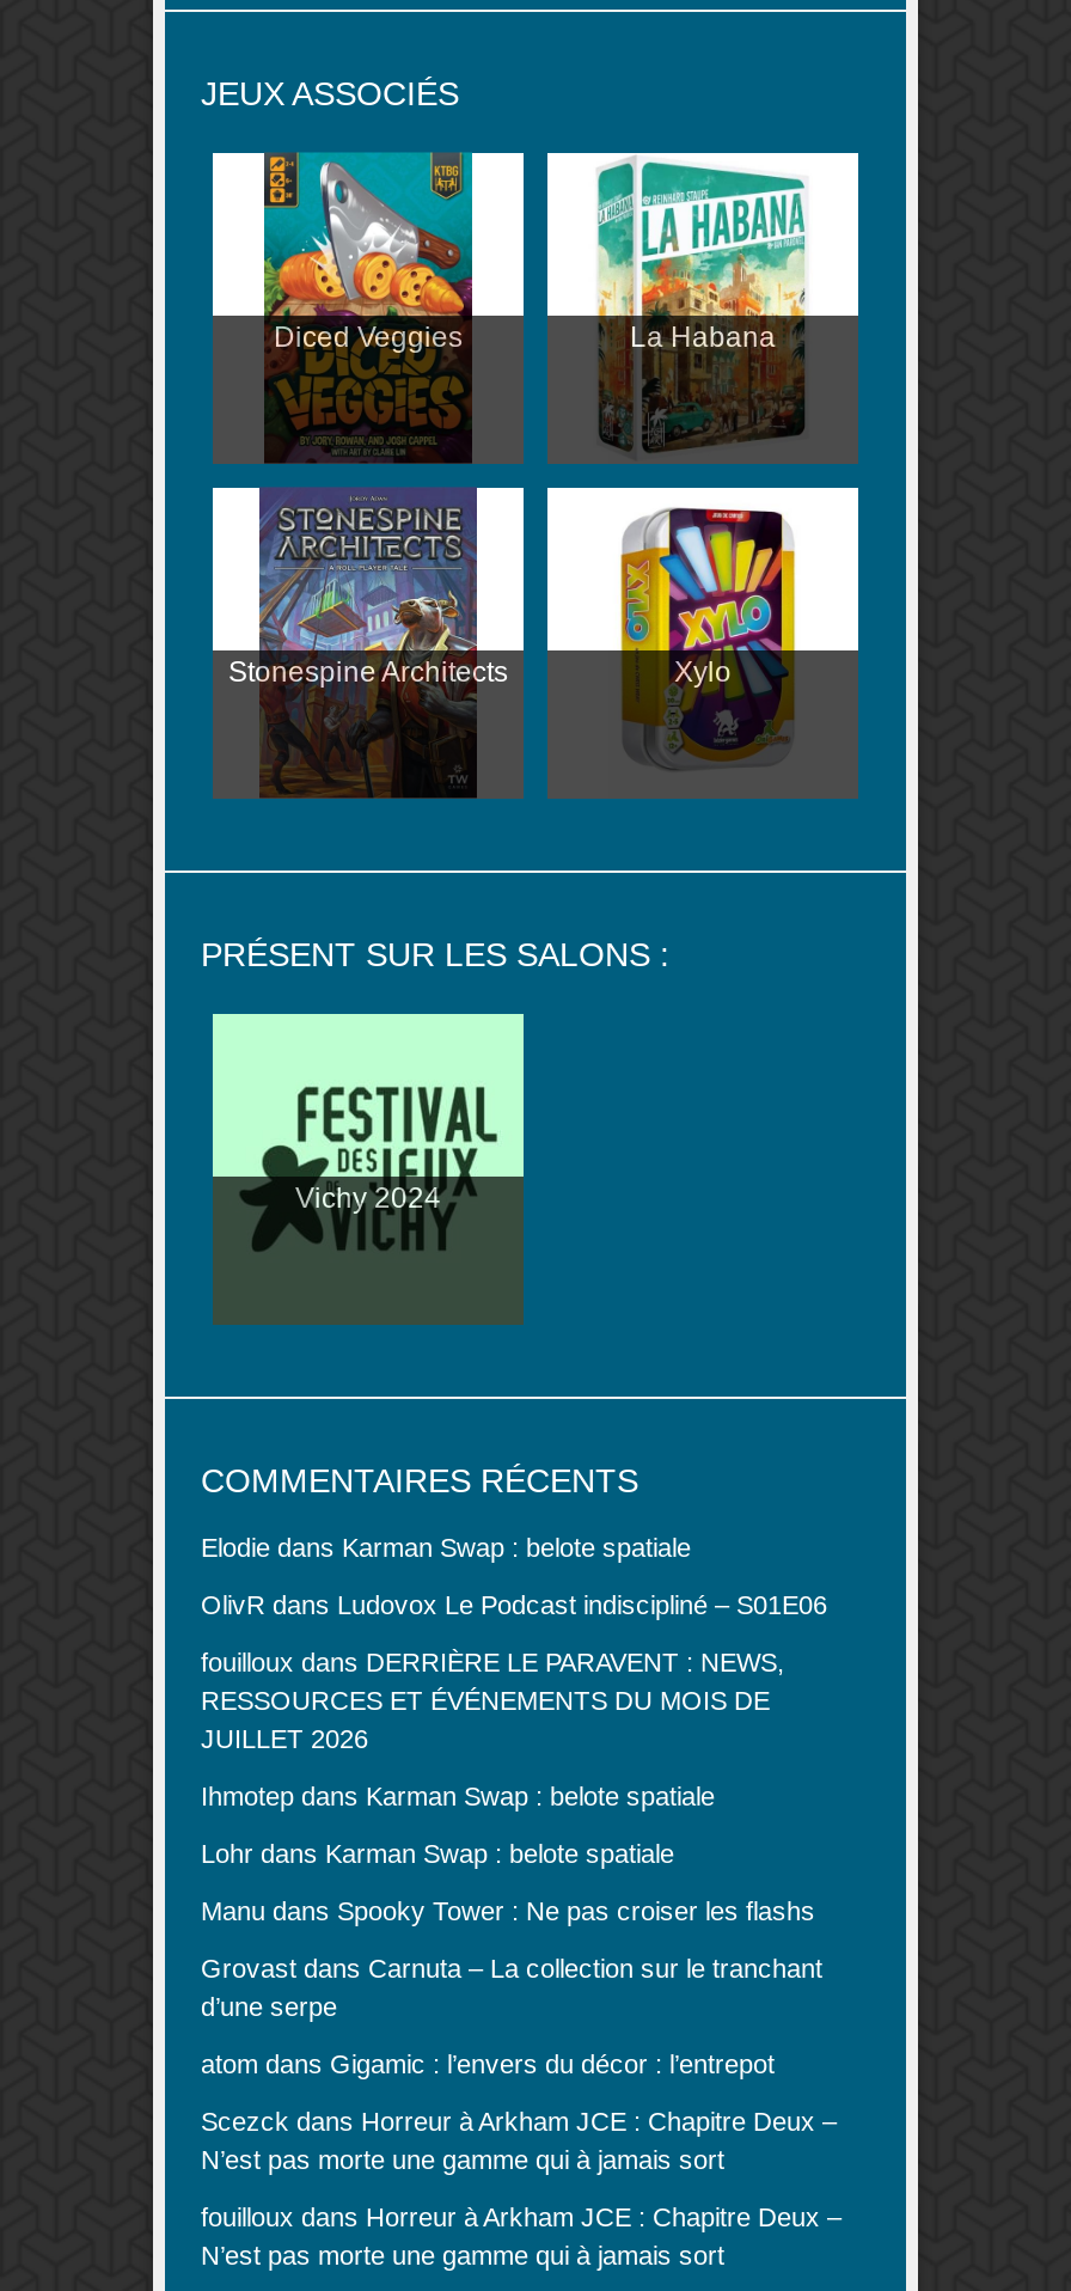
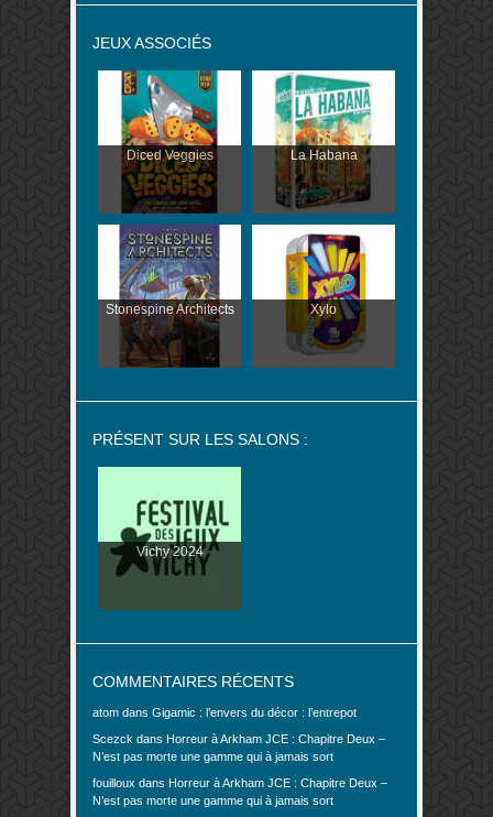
- Elodie dans Karman Swap : belote spatiale
- OlivR dans Ludovox Le Podcast indiscipliné – S01E06
- fouilloux dans DERRIÈRE LE PARAVENT : NEWS,
- RESSOURCES ET ÉVÉNEMENTS DU MOIS DE
- JUILLET 2026
- Ihmotep dans Karman Swap : belote spatiale
- Lohr dans Karman Swap : belote spatiale
- Manu dans Spooky Tower : Ne pas croiser les flashs
- Grovast dans Carnuta – La collection sur le tranchant
- d’une serpe
